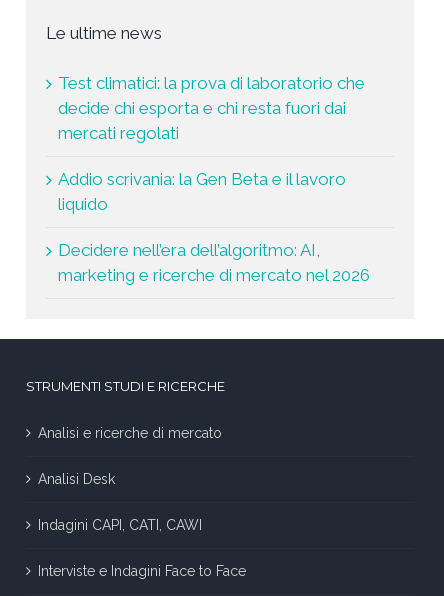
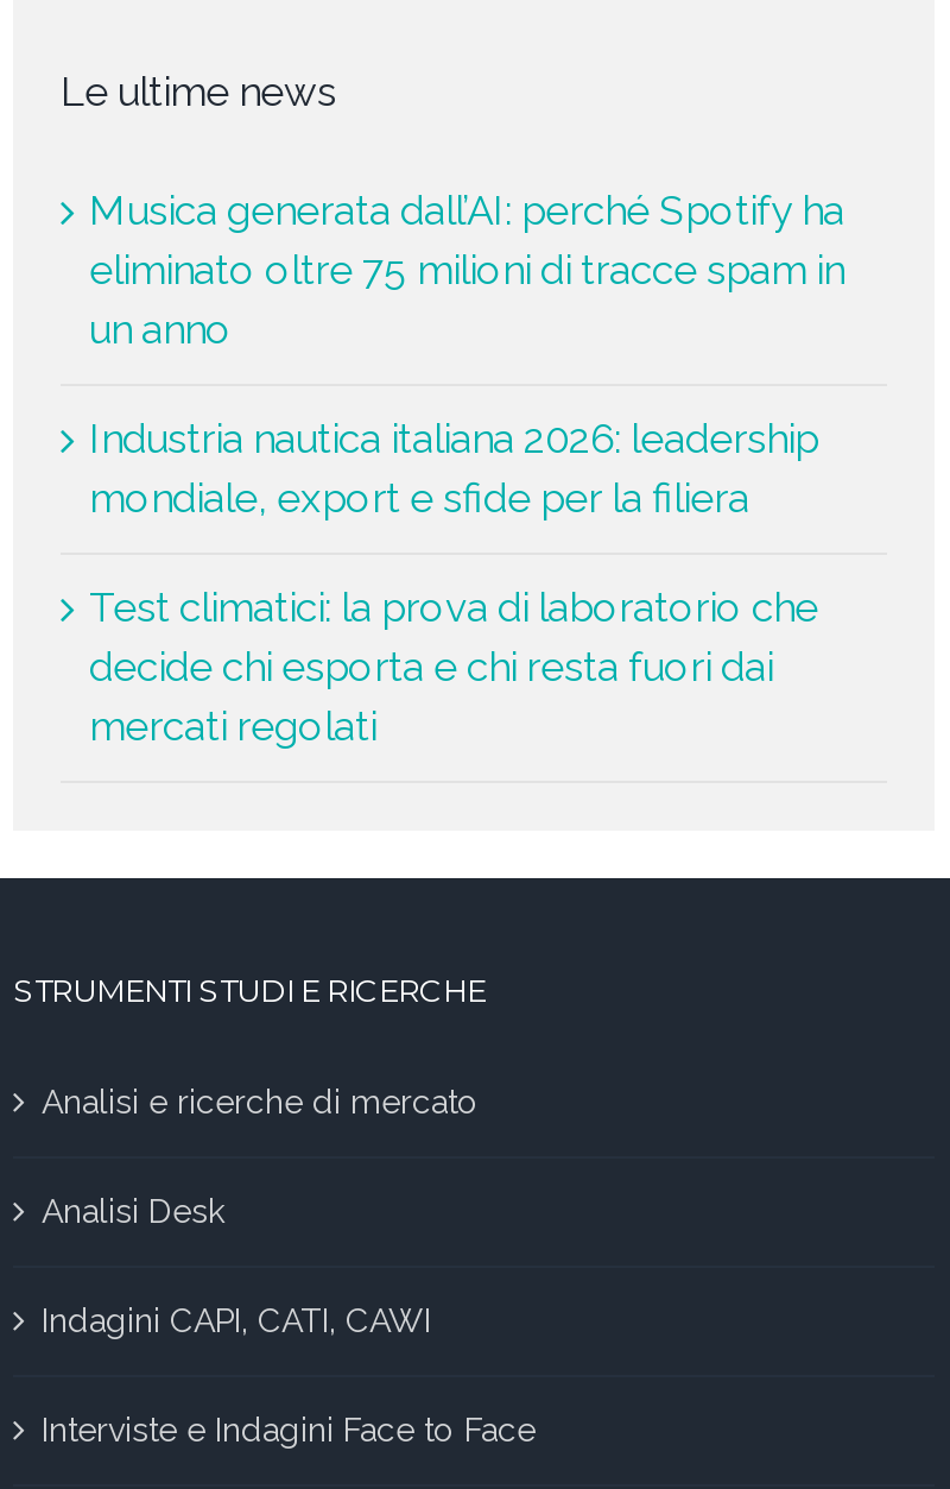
+ Musica generata dall’AI: perché Spotify ha
+ eliminato oltre 75 milioni di tracce spam in
+ un anno
+ Industria nautica italiana 2026: leadership
+ mondiale, export e sfide per la filiera

moved down: Test climatici: la prova di laboratorio che | decide chi esporta e chi resta fuori dai | mercati regolati

- Addio scrivania: la Gen Beta e il lavoro
- liquido
- Decidere nell’era dell’algoritmo: AI,
- marketing e ricerche di mercato nel 2026
